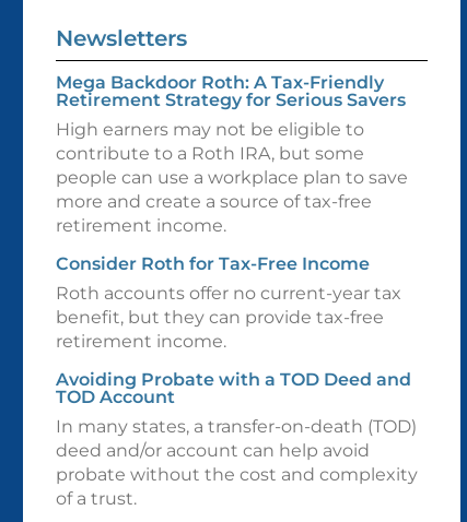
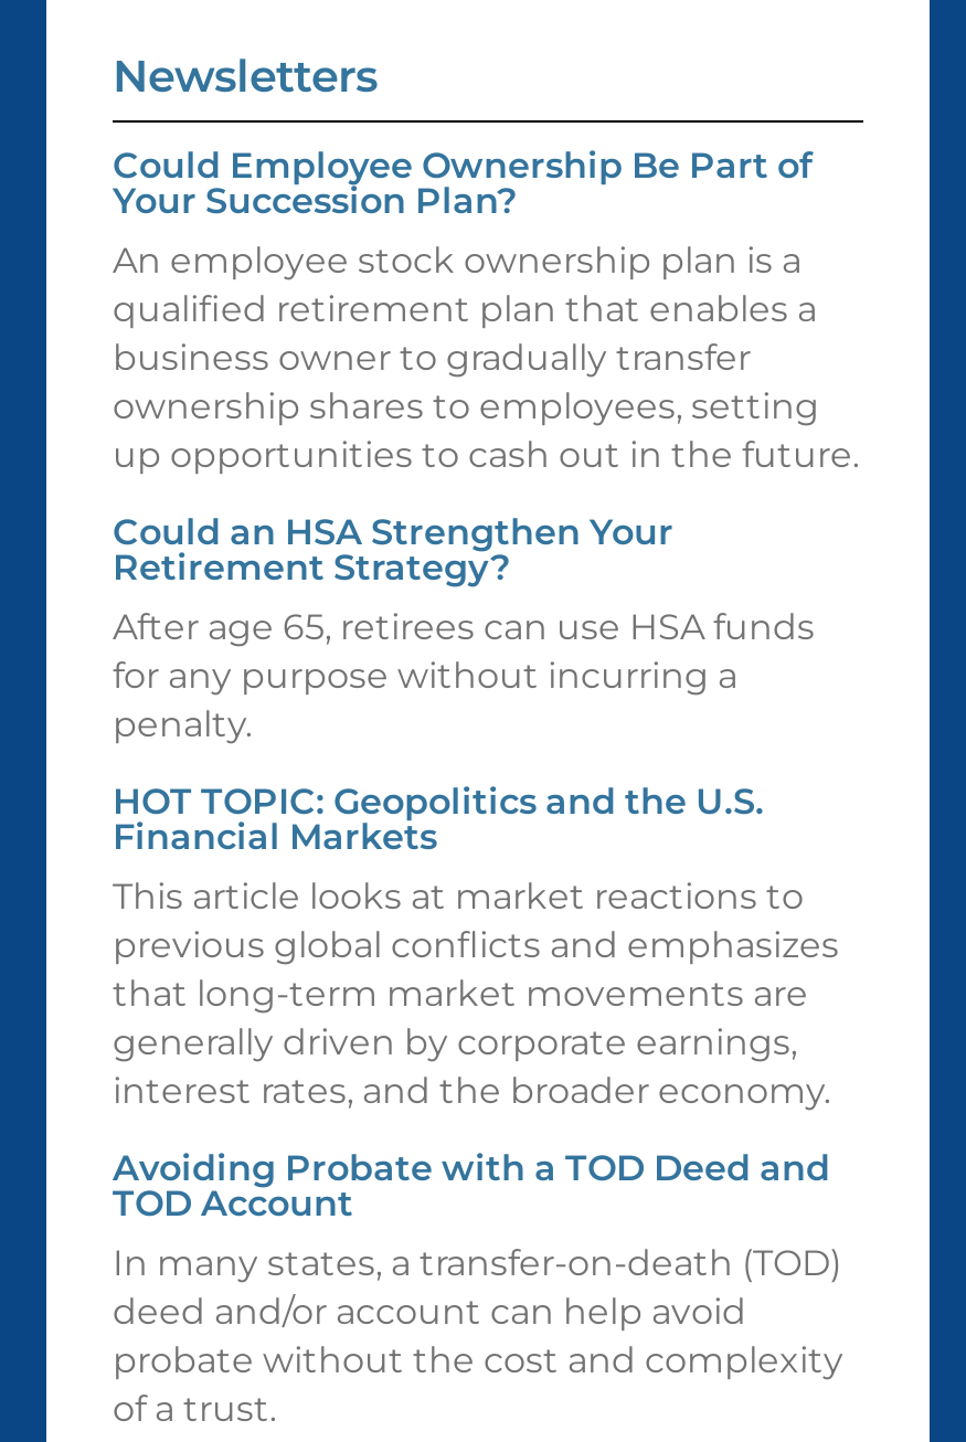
- Mega Backdoor Roth: A Tax-Friendly
- Retirement Strategy for Serious Savers
- High earners may not be eligible to
- contribute to a Roth IRA, but some
- people can use a workplace plan to save
- more and create a source of tax-free
- retirement income.
- Consider Roth for Tax-Free Income
- Roth accounts offer no current-year tax
- benefit, but they can provide tax-free
- retirement income.
+ Could Employee Ownership Be Part of
+ Your Succession Plan?
+ An employee stock ownership plan is a
+ qualified retirement plan that enables a
+ business owner to gradually transfer
+ ownership shares to employees, setting
+ up opportunities to cash out in the future.
+ Could an HSA Strengthen Your
+ Retirement Strategy?
+ After age 65, retirees can use HSA funds
+ for any purpose without incurring a
+ penalty.
+ HOT TOPIC: Geopolitics and the U.S.
+ Financial Markets
+ This article looks at market reactions to
+ previous global conflicts and emphasizes
+ that long-term market movements are
+ generally driven by corporate earnings,
+ interest rates, and the broader economy.
